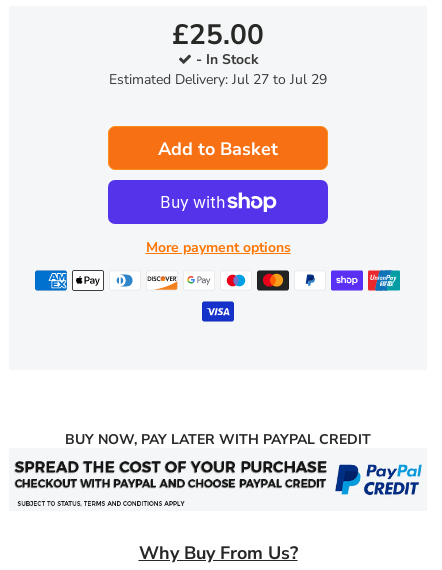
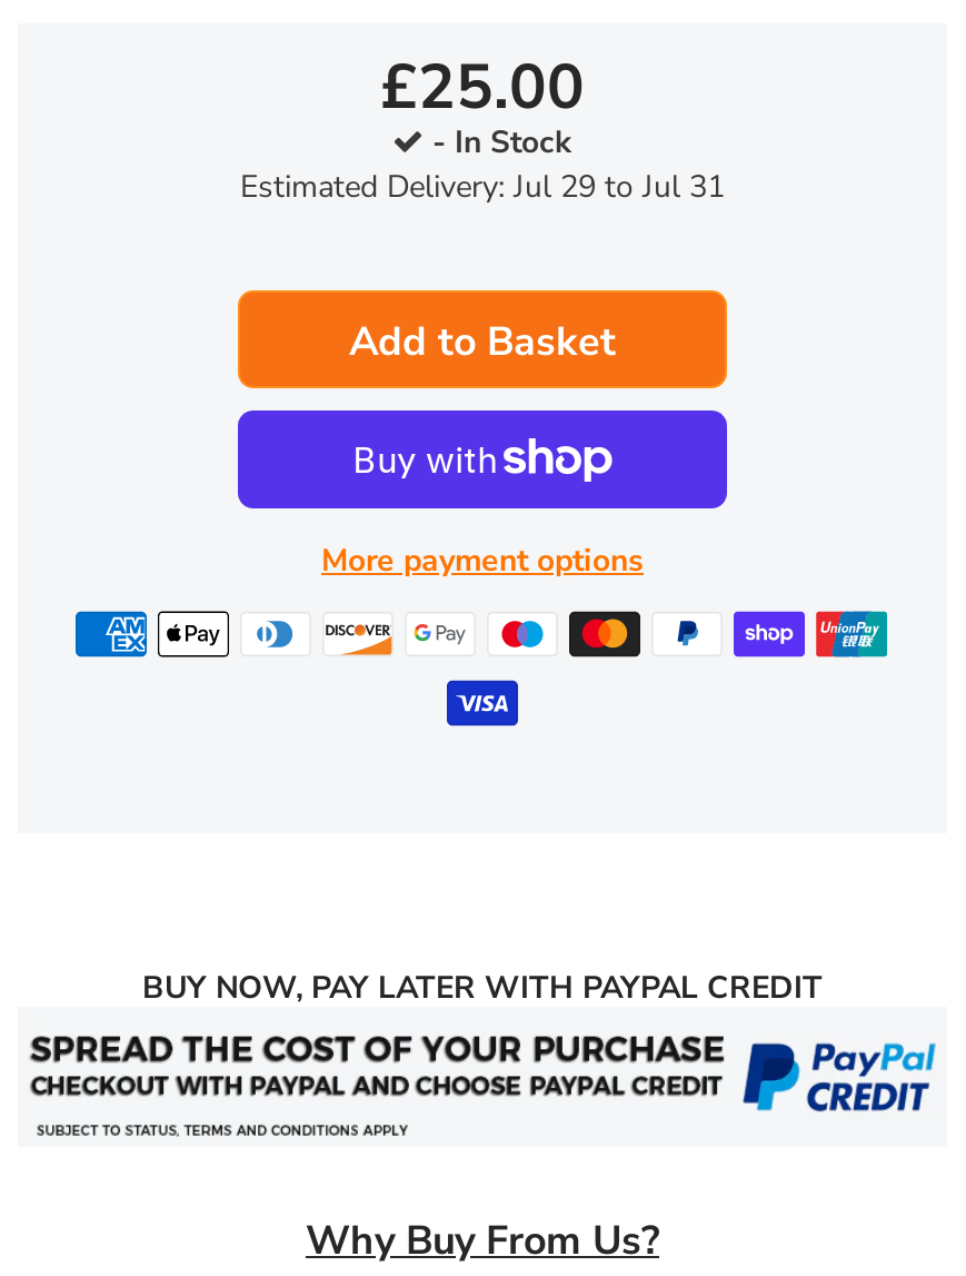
- Estimated Delivery: Jul 27 to Jul 29
+ Estimated Delivery: Jul 29 to Jul 31
